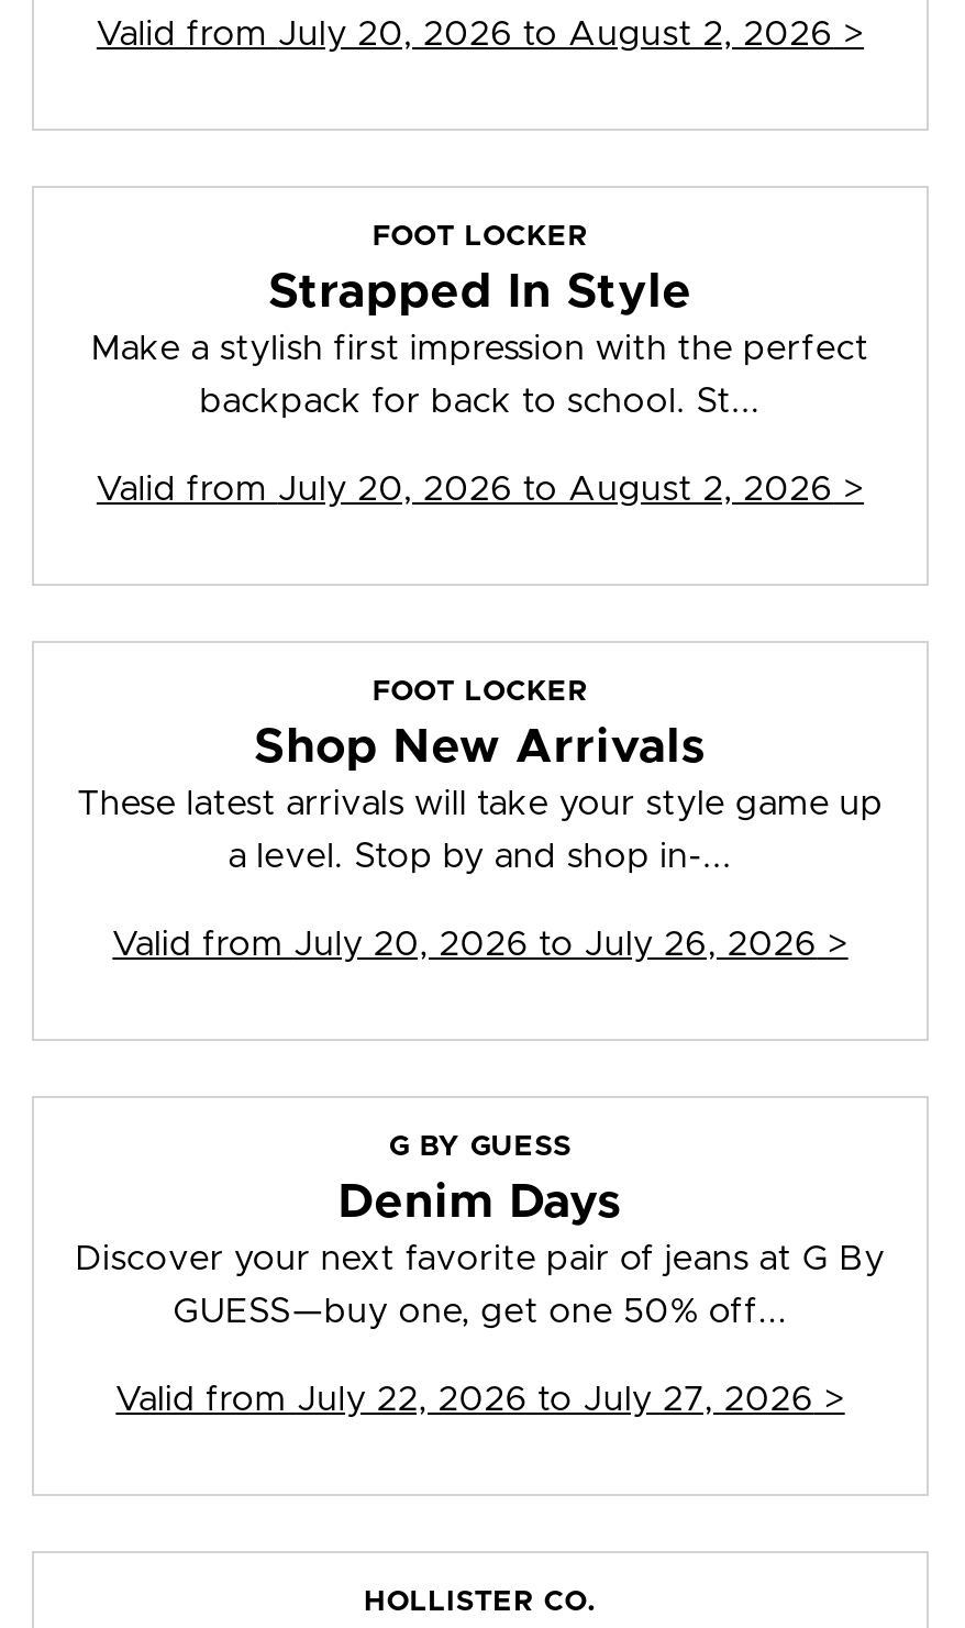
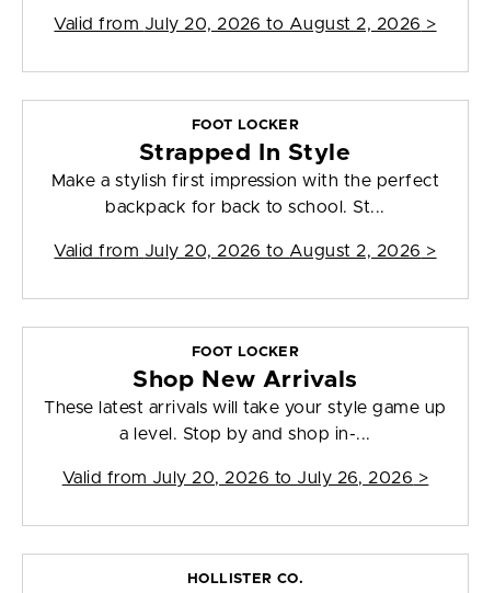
- G BY GUESS
- Denim Days
- Discover your next favorite pair of jeans at G By
- GUESS—buy one, get one 50% off...
- Valid from July 22, 2026 to July 27, 2026 >
